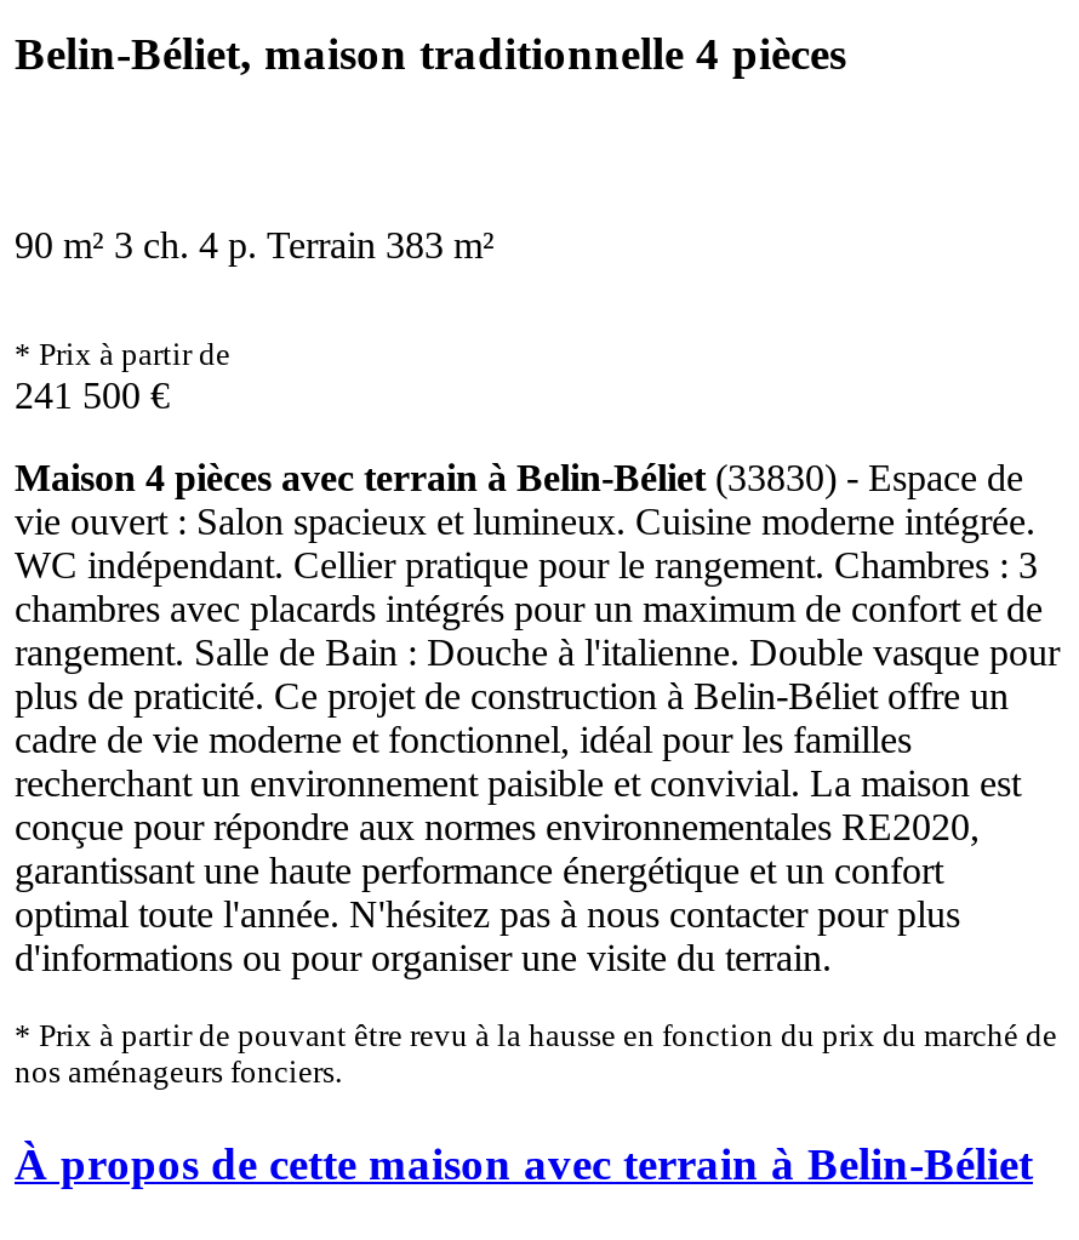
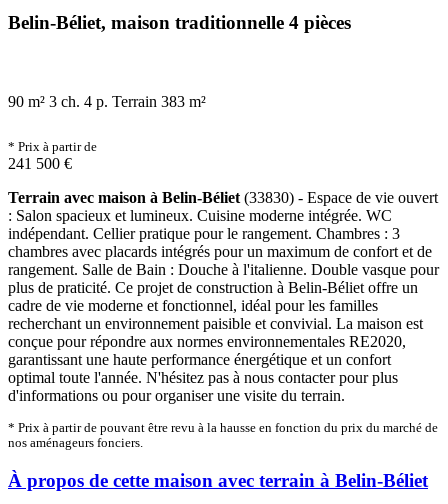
- Maison 4 pièces avec terrain à Belin-Béliet (33830) - Espace de
- vie ouvert : Salon spacieux et lumineux. Cuisine moderne intégrée.
- WC indépendant. Cellier pratique pour le rangement. Chambres : 3
+ Terrain avec maison à Belin-Béliet (33830) - Espace de vie ouvert
+ : Salon spacieux et lumineux. Cuisine moderne intégrée. WC
+ indépendant. Cellier pratique pour le rangement. Chambres : 3
